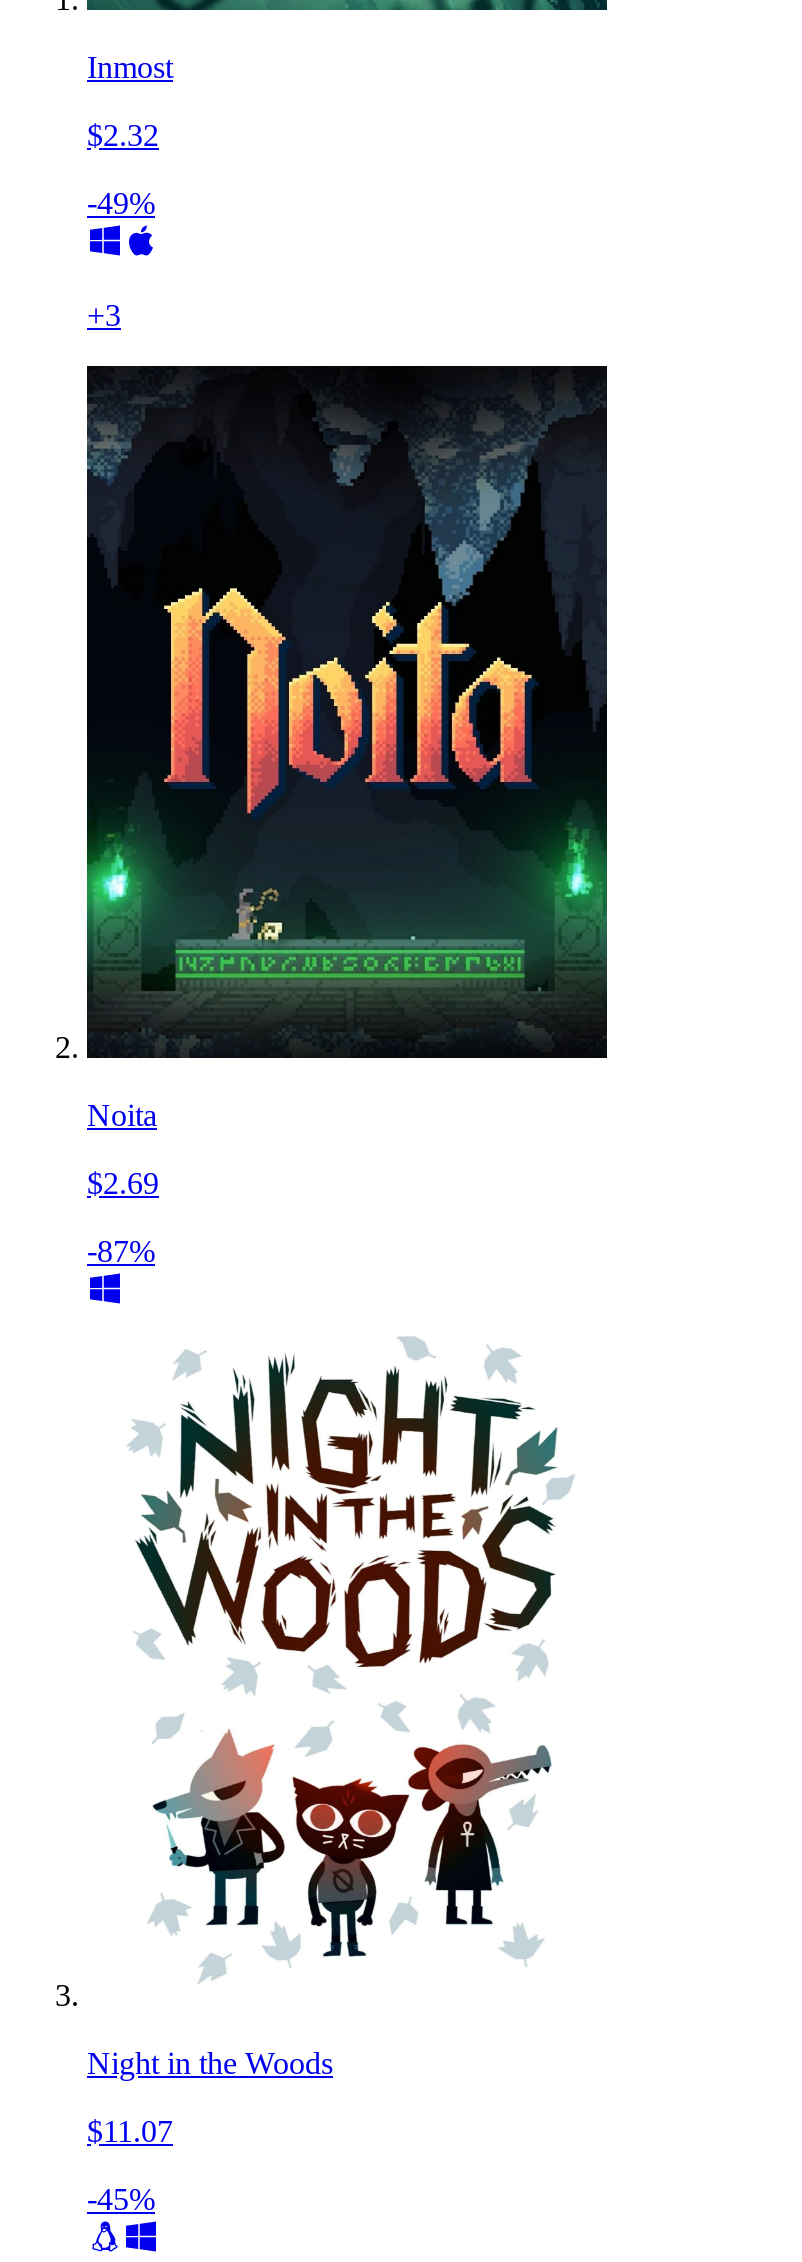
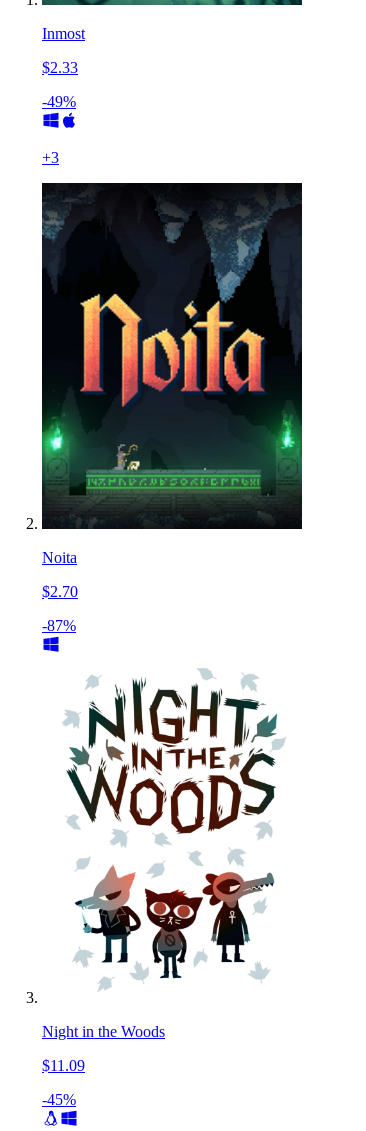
- $2.32
+ $2.33

- $2.69
+ $2.70

- $11.07
+ $11.09
